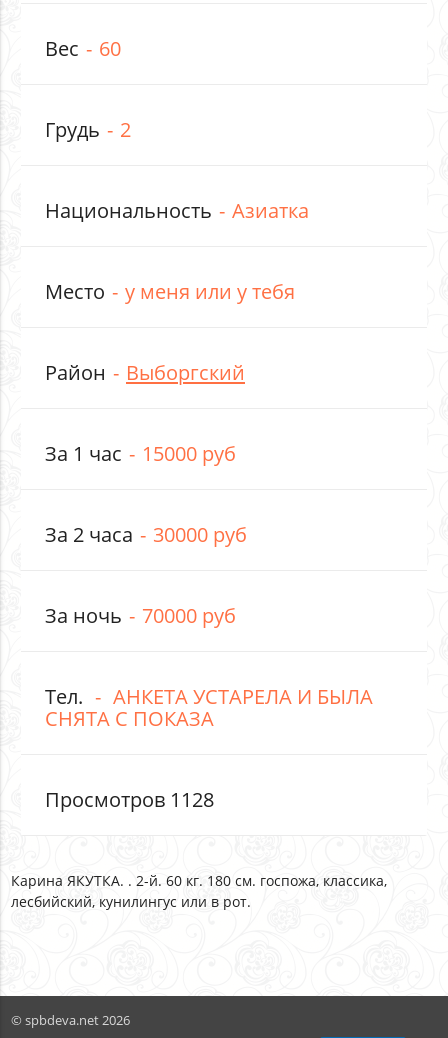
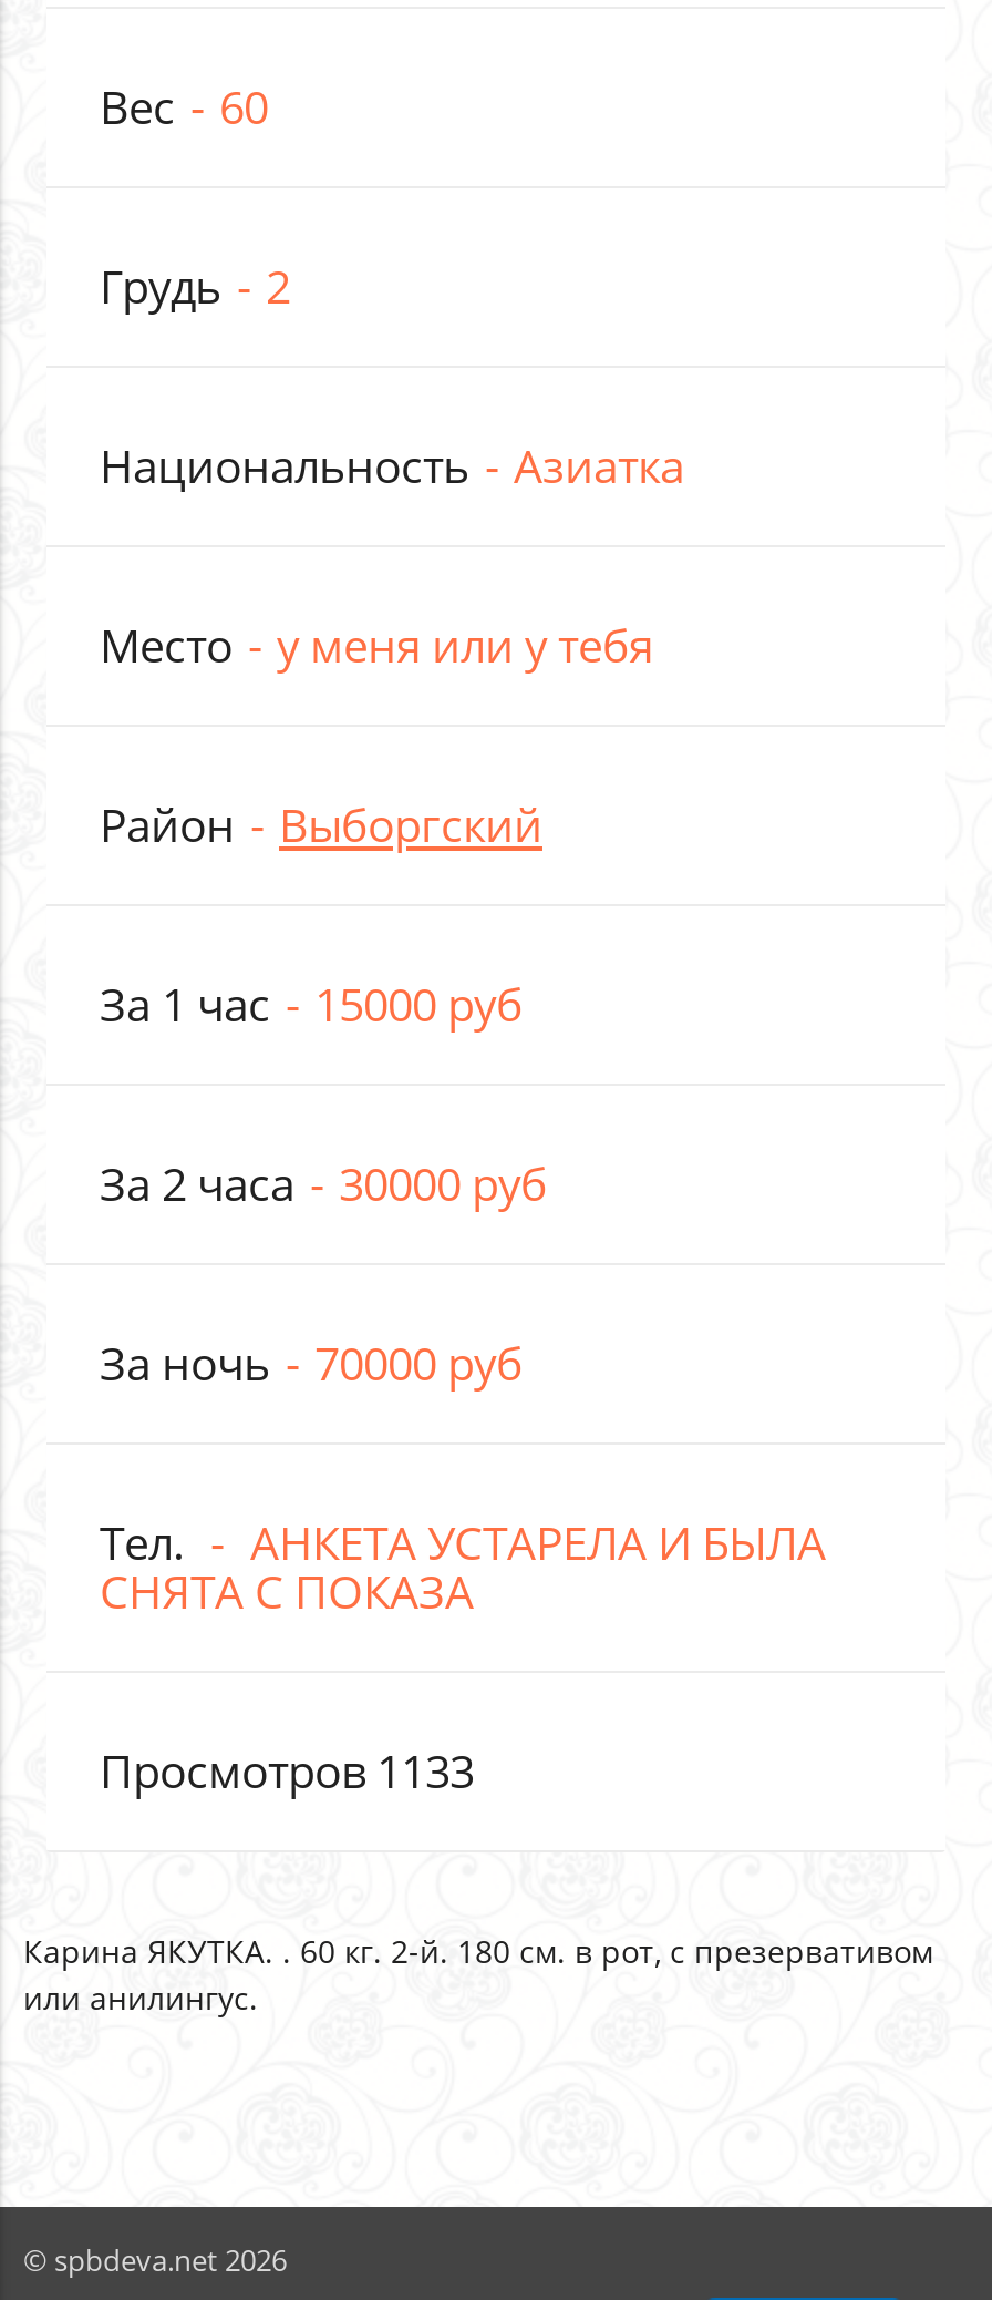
- Просмотров 1128
+ Просмотров 1133

- Карина ЯКУТКА. . 2-й. 60 кг. 180 см. госпожа, классика,
- лесбийский, кунилингус или в рот.
+ Карина ЯКУТКА. . 60 кг. 2-й. 180 см. в рот, с презервативом
+ или aнилингус.
